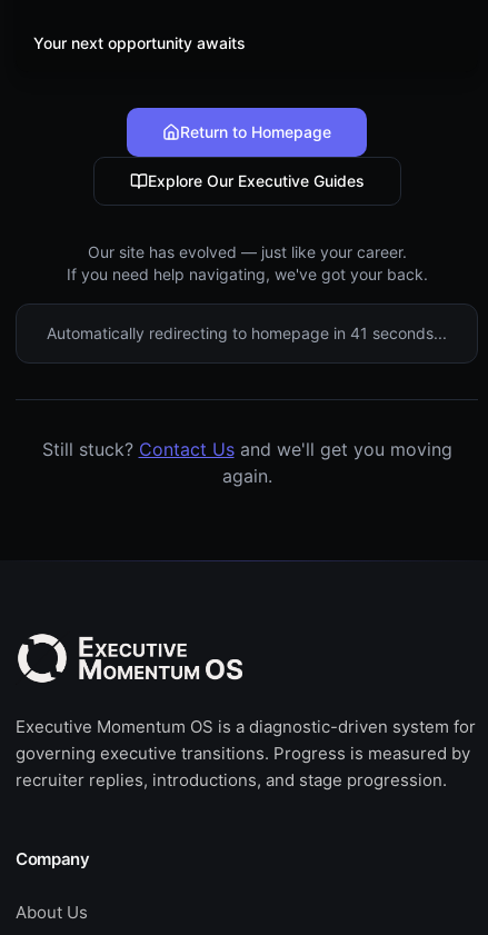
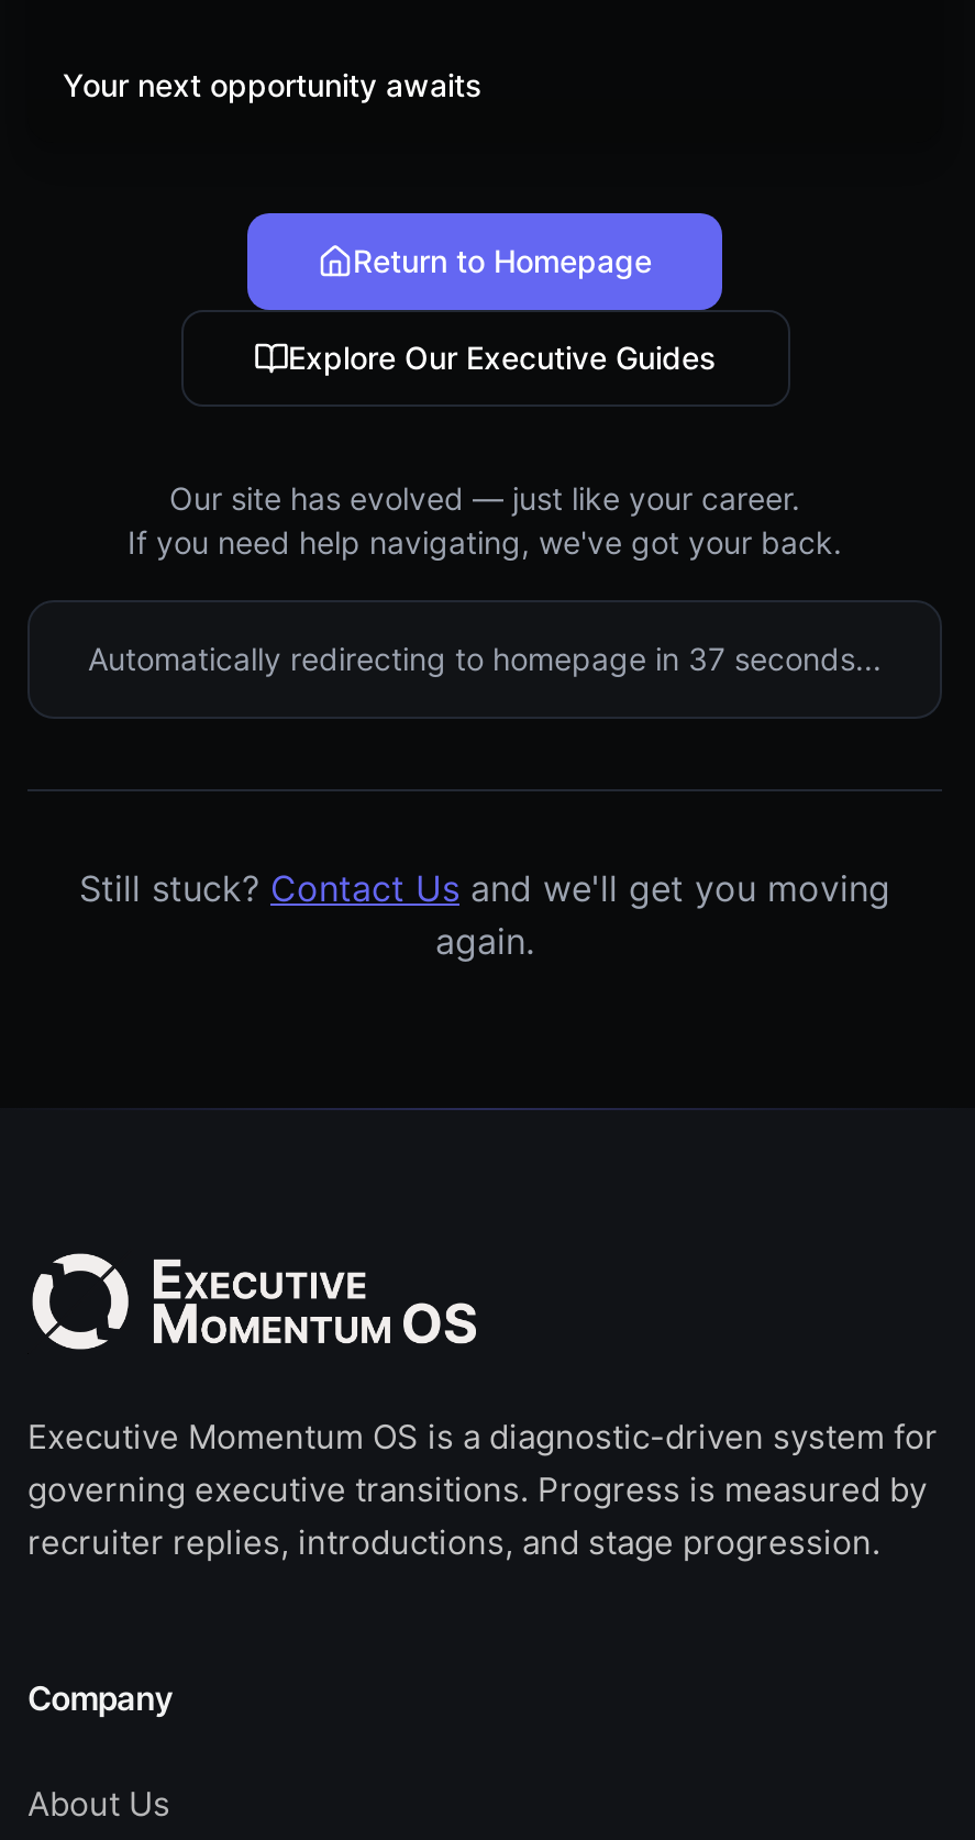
- Automatically redirecting to homepage in 41 seconds...
+ Automatically redirecting to homepage in 37 seconds...
